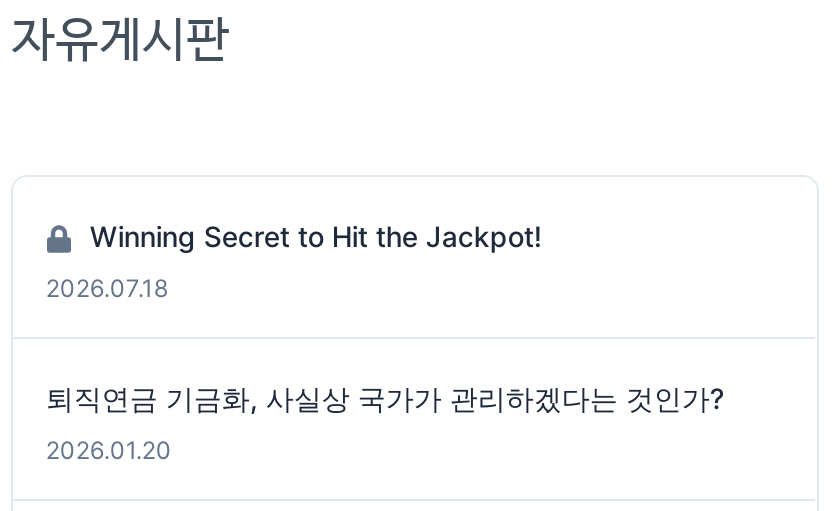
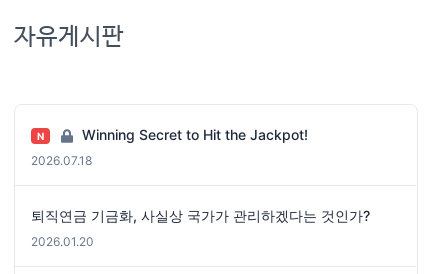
+ N
